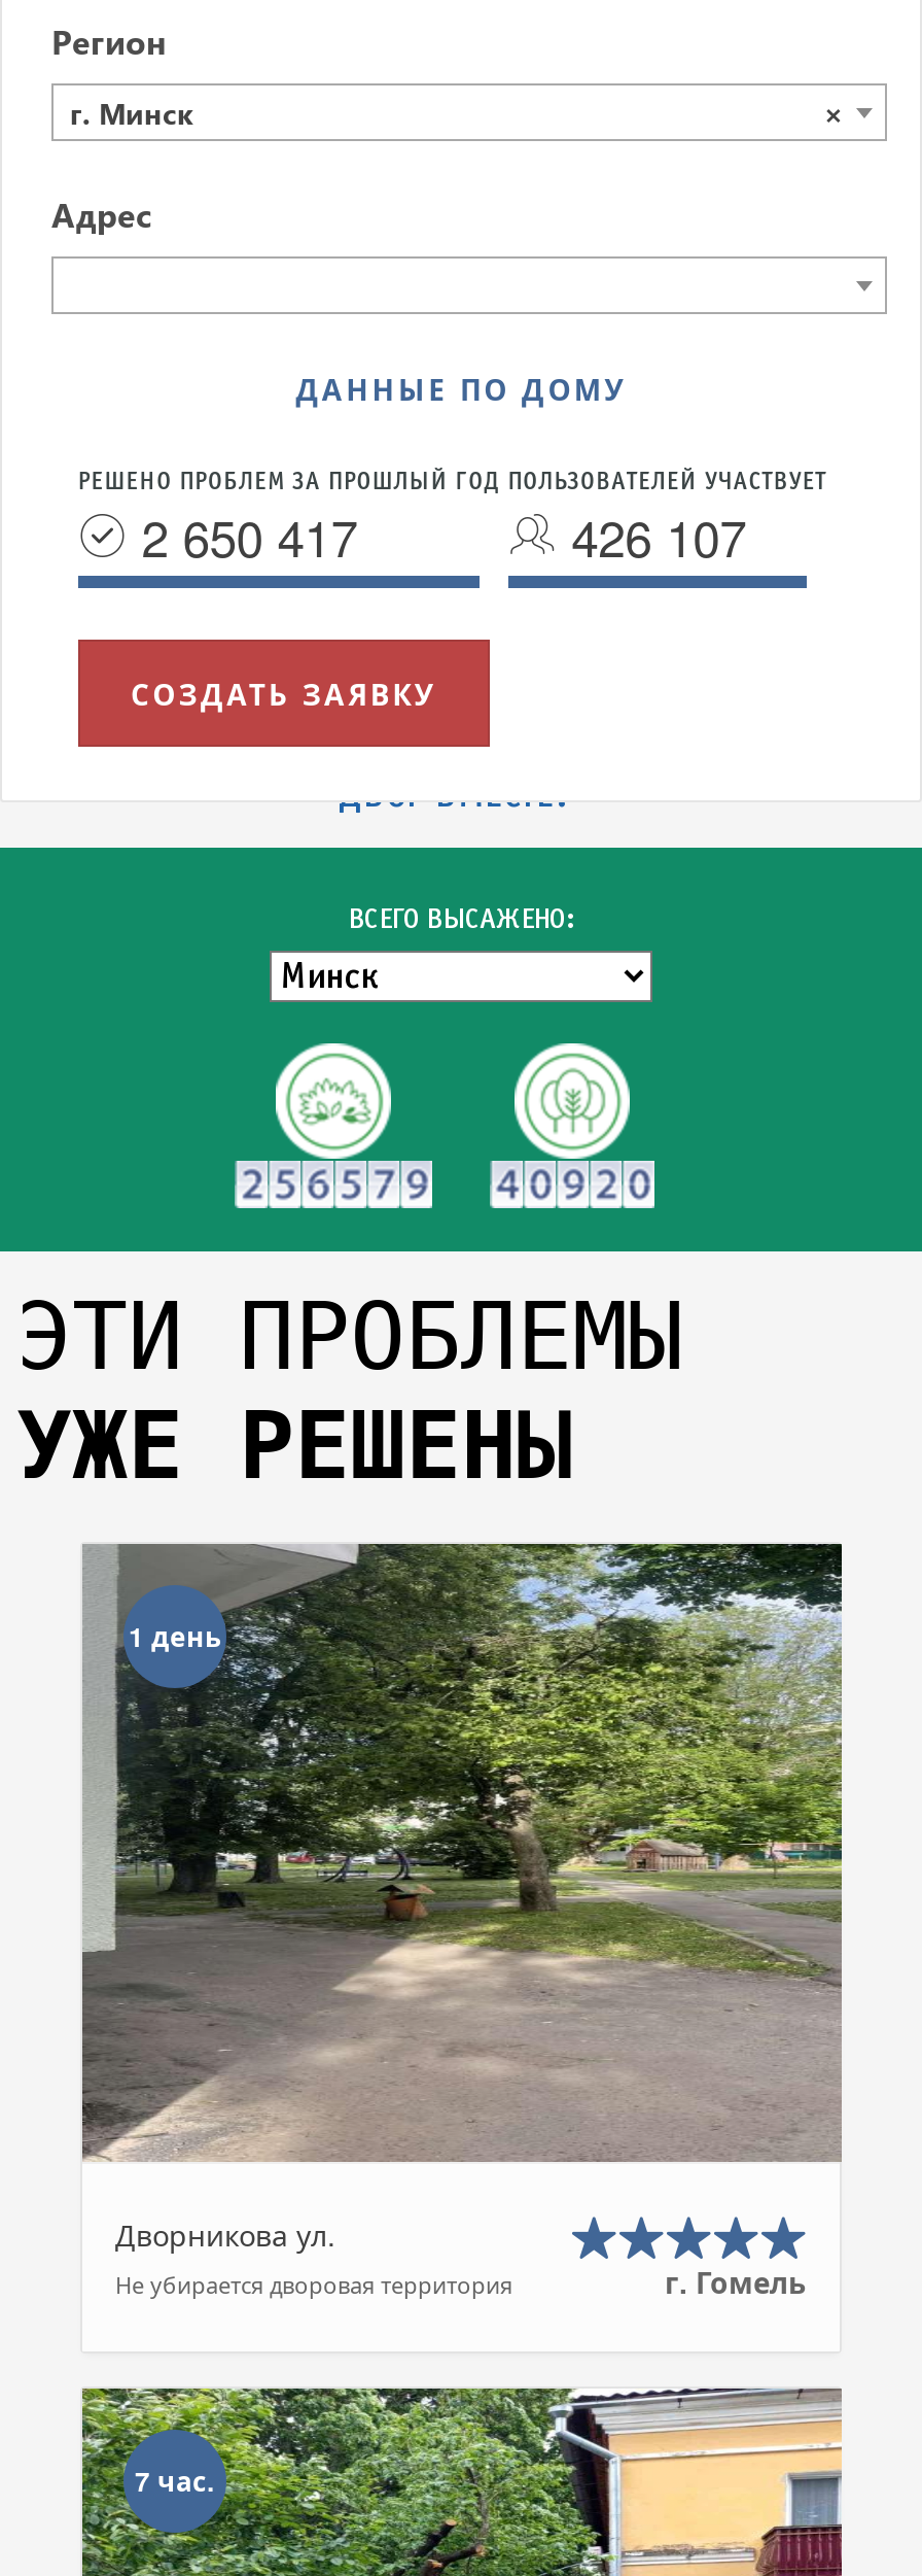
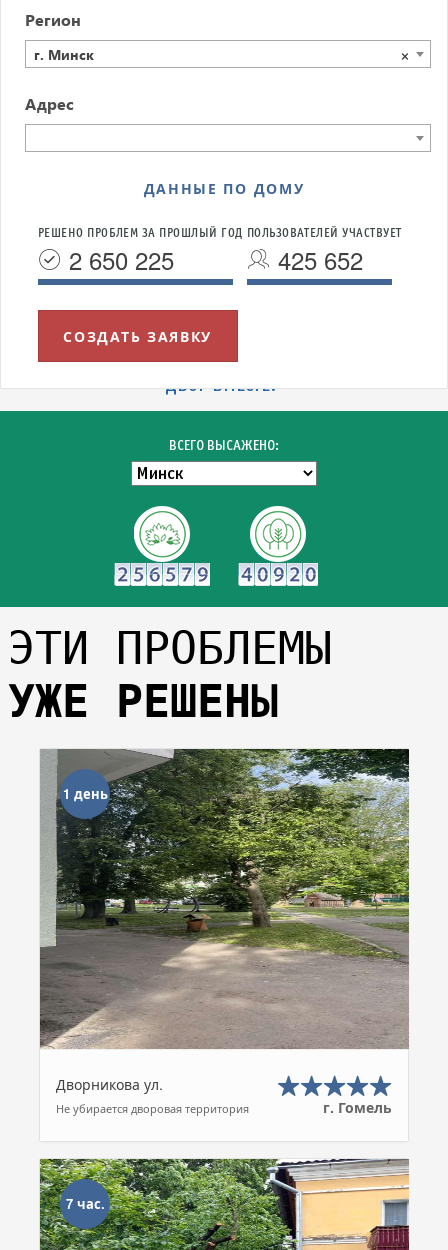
- 2 650 417
+ 2 650 225

- 426 107
+ 425 652
